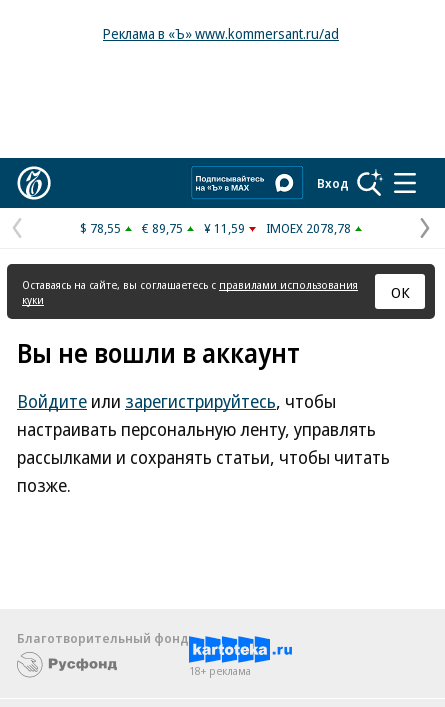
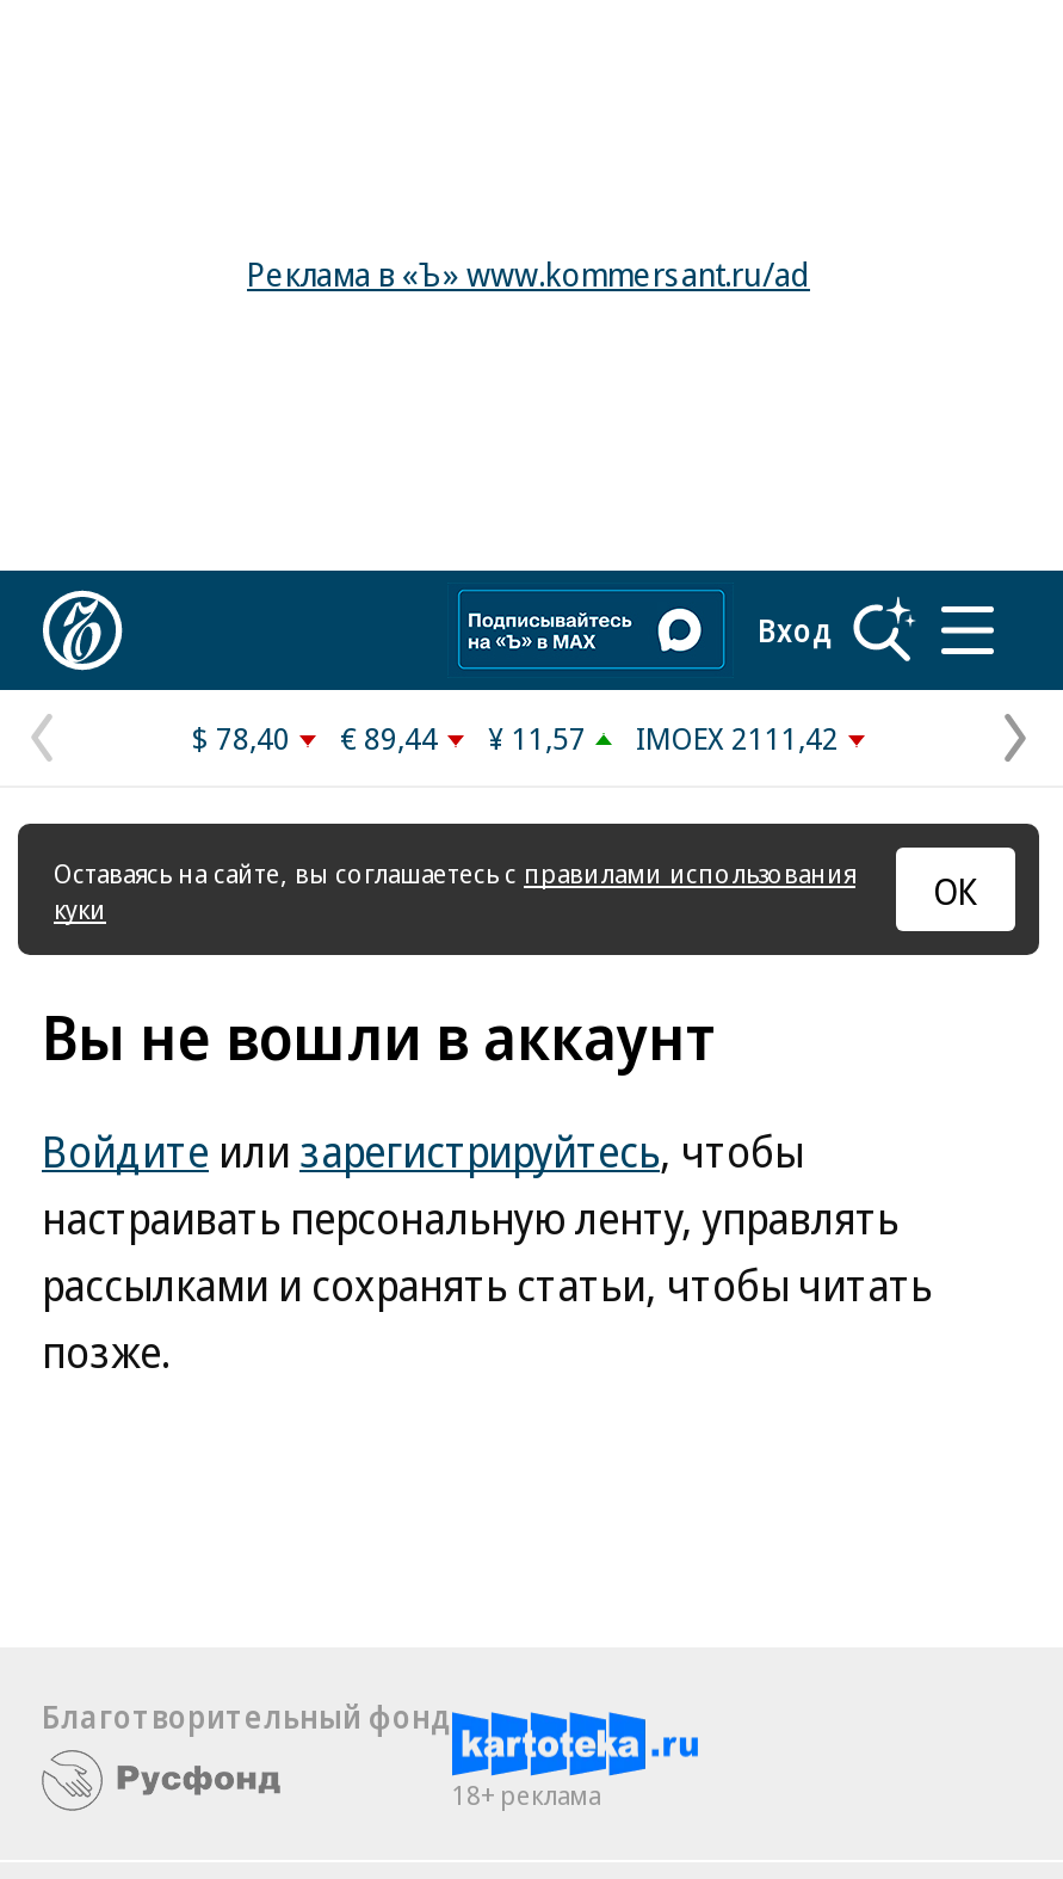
- $ 78,55
+ $ 78,40

- € 89,75
+ € 89,44

- ¥ 11,59
+ ¥ 11,57

- IMOEX 2078,78
+ IMOEX 2111,42
